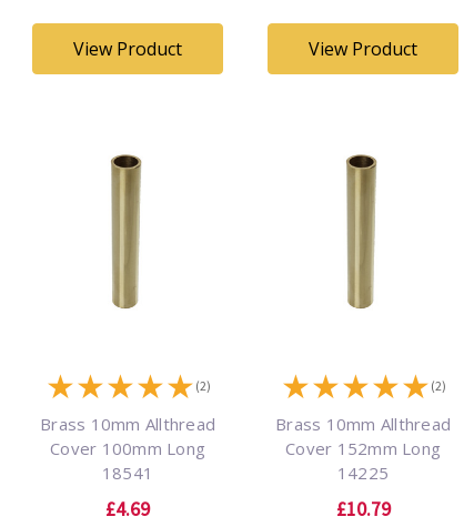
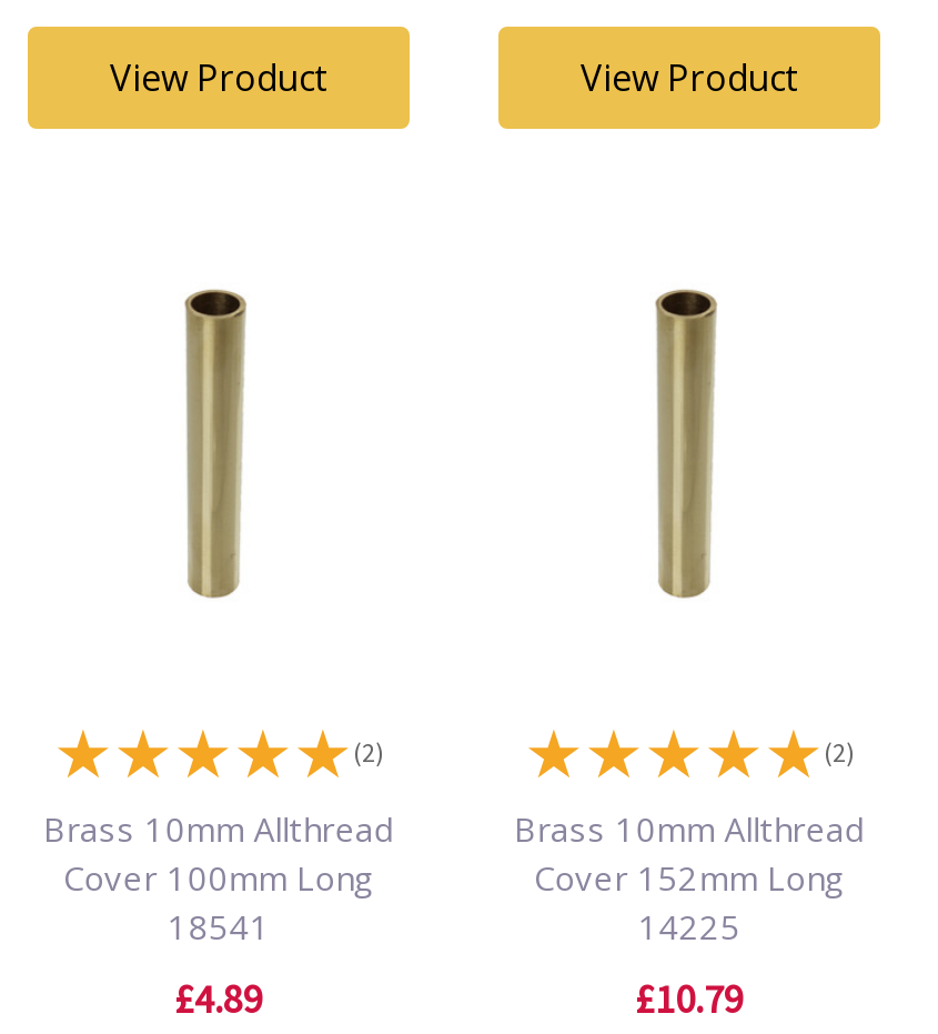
- £4.69
+ £4.89
